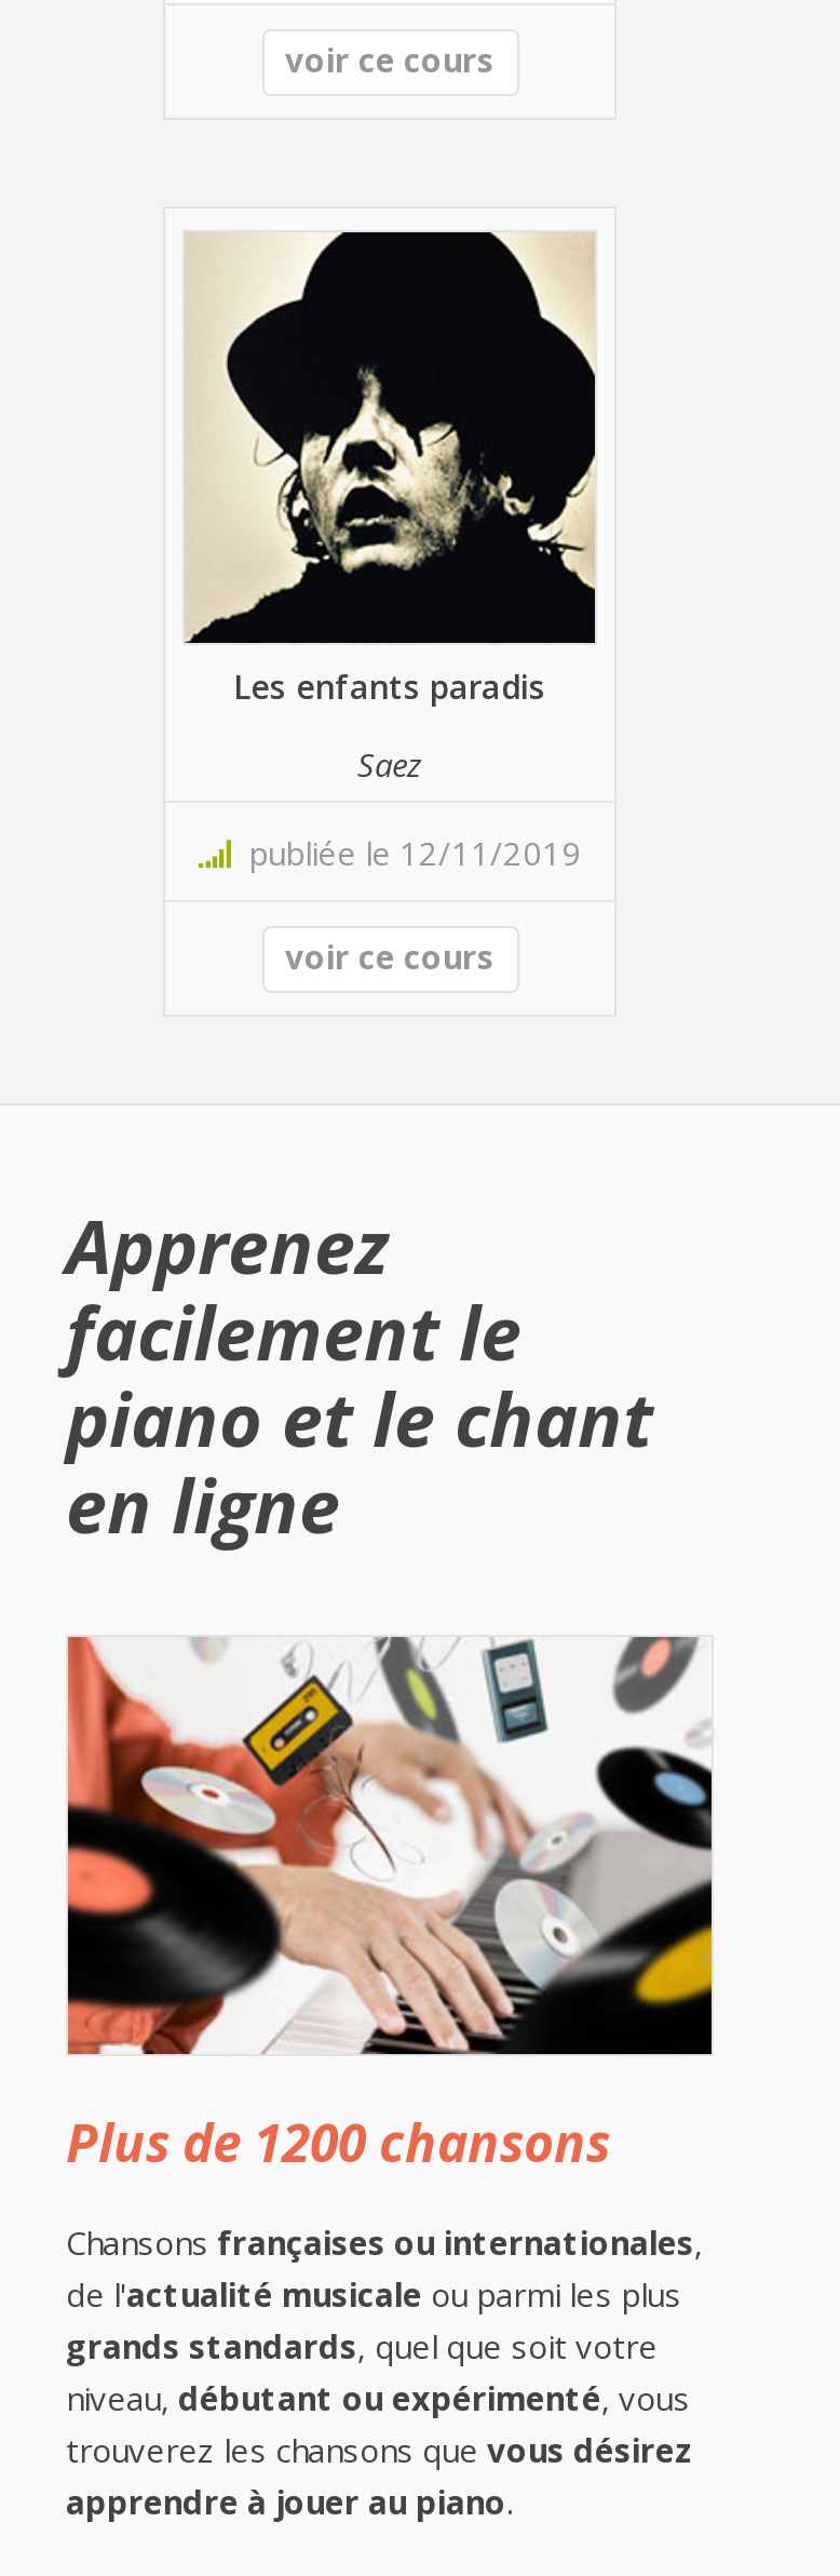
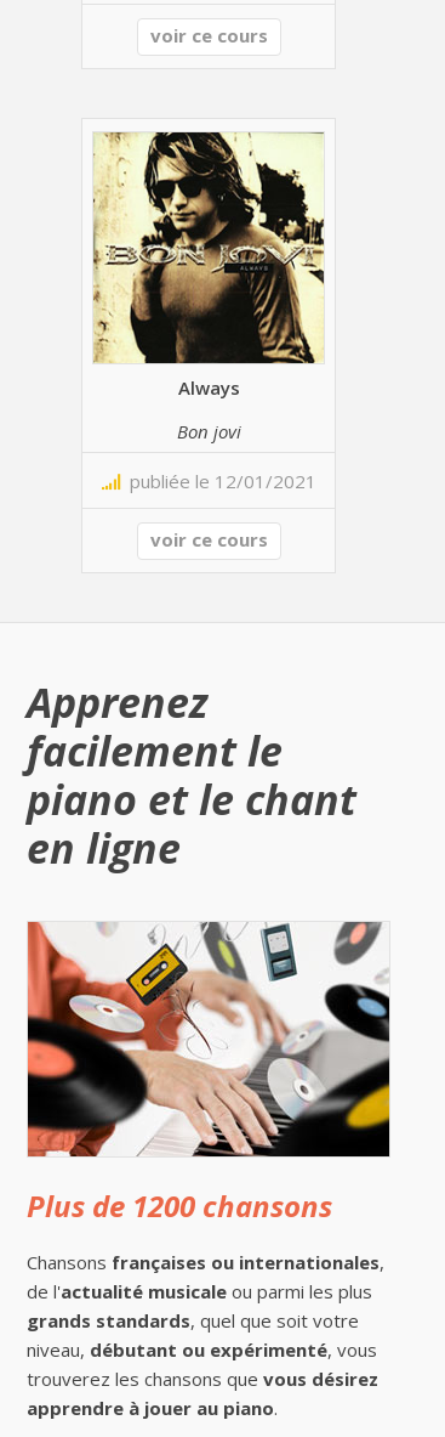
- [image]
- Les enfants paradis
+ [image]
+ Always

- Saez
+ Bon jovi

- publiée le 12/11/2019
+ publiée le 12/01/2021
